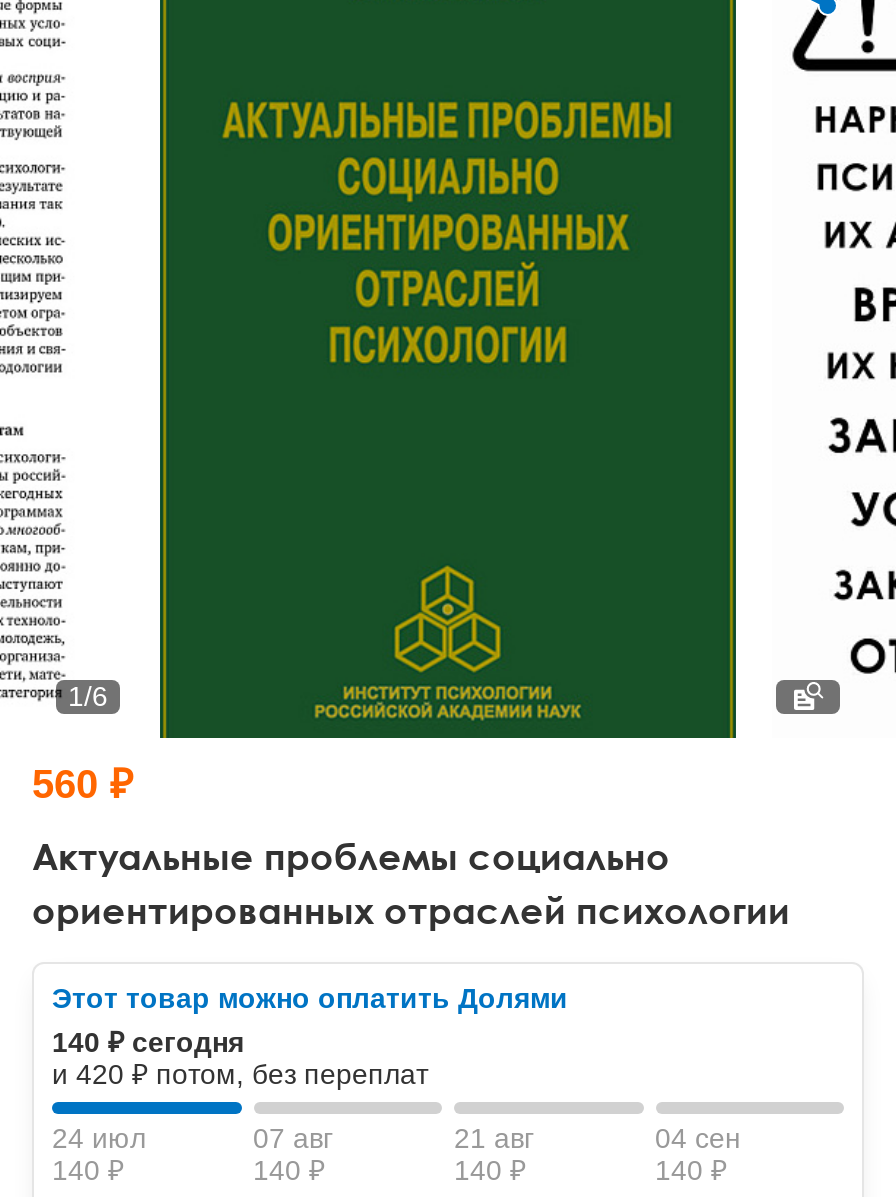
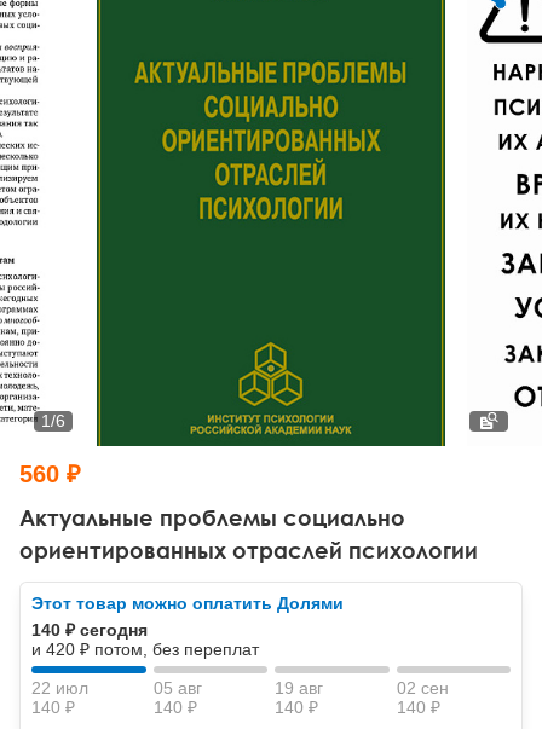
- 24 июл
+ 22 июл

- 07 авг
+ 05 авг

- 21 авг
+ 19 авг

- 04 сен
+ 02 сен
